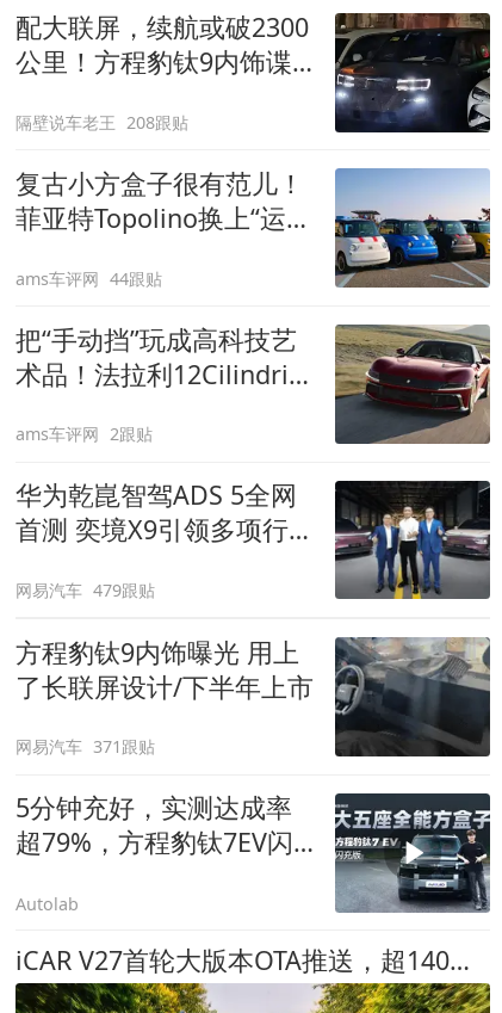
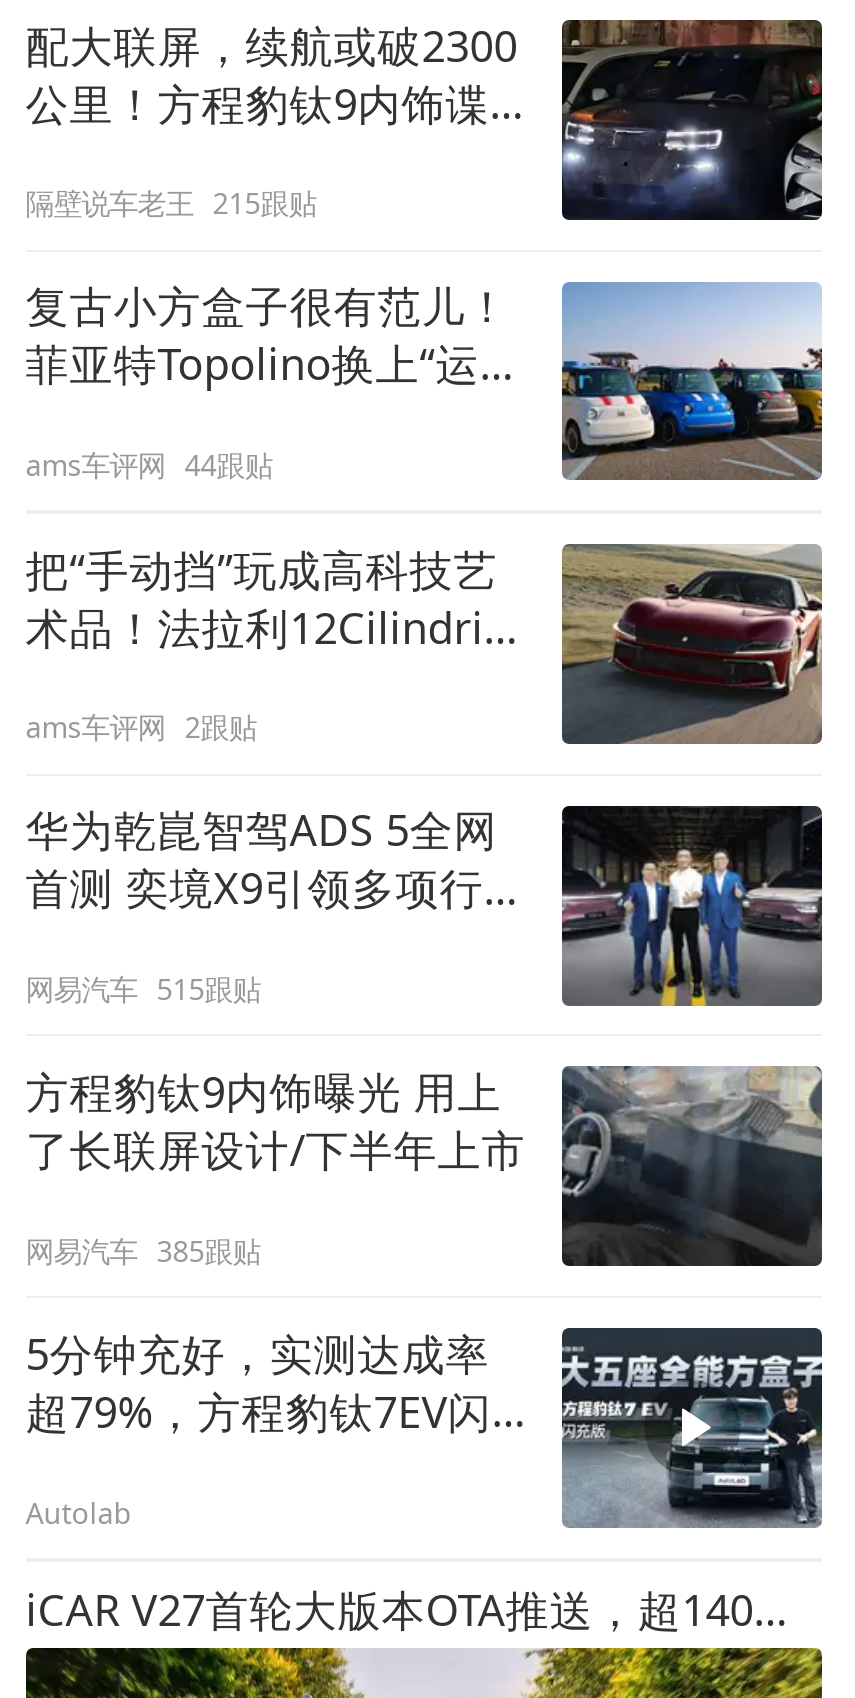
- 隔壁说车老王 208跟贴
+ 隔壁说车老王 215跟贴

- 网易汽车 479跟贴
+ 网易汽车 515跟贴

- 网易汽车 371跟贴
+ 网易汽车 385跟贴
